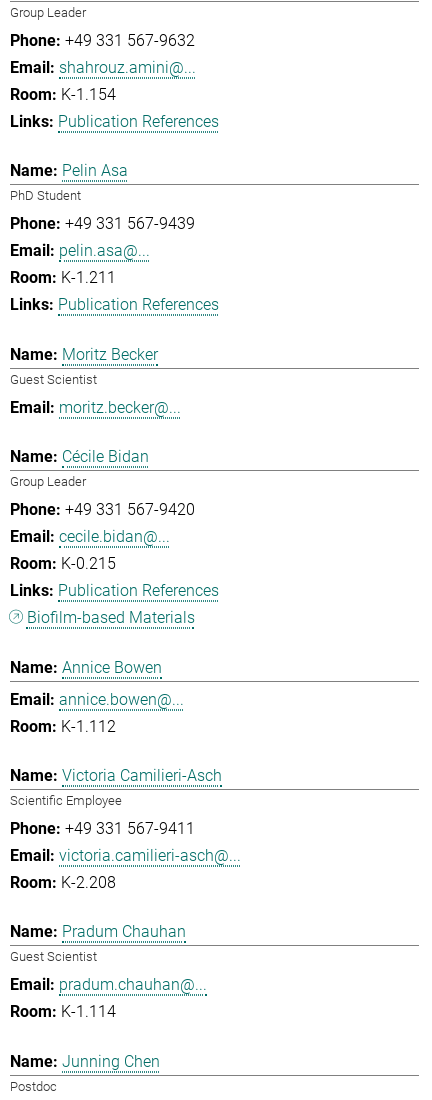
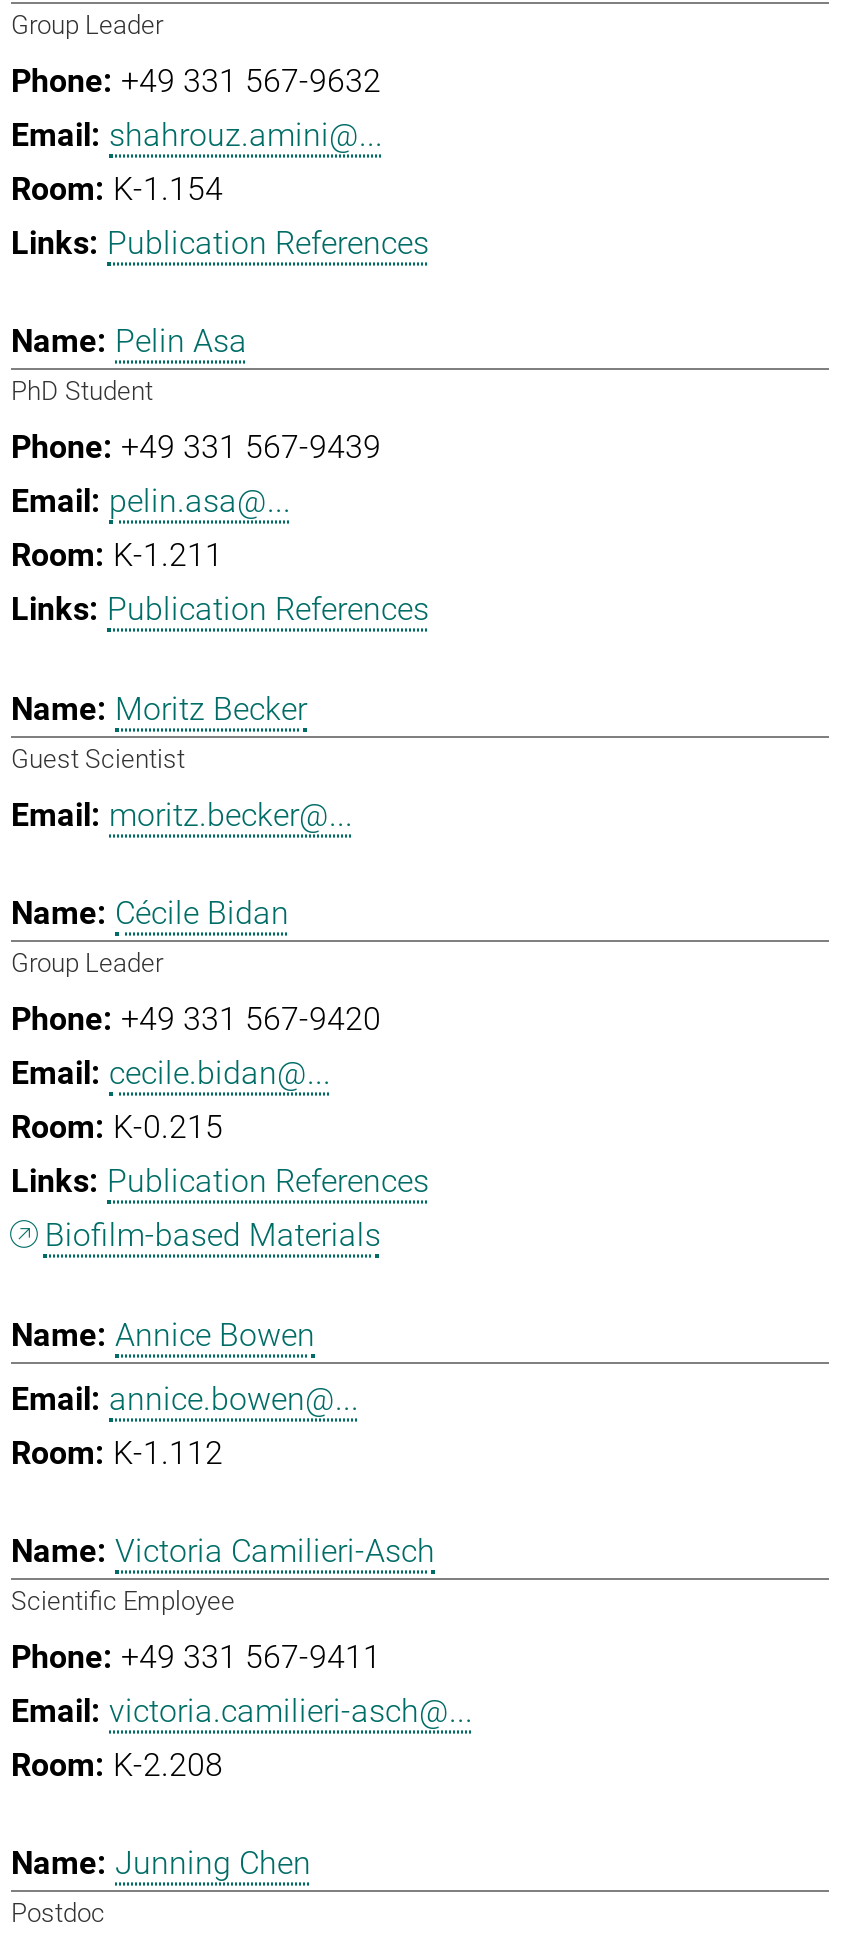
- Pradum Chauhan
- Guest Scientist
- pradum.chauhan@...
- K-1.114
